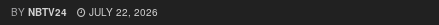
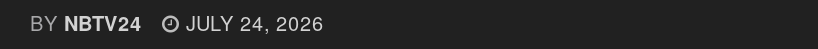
- BY NBTV24 JULY 22, 2026
+ BY NBTV24 JULY 24, 2026
